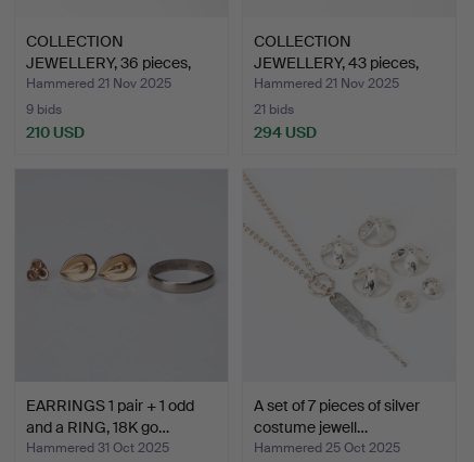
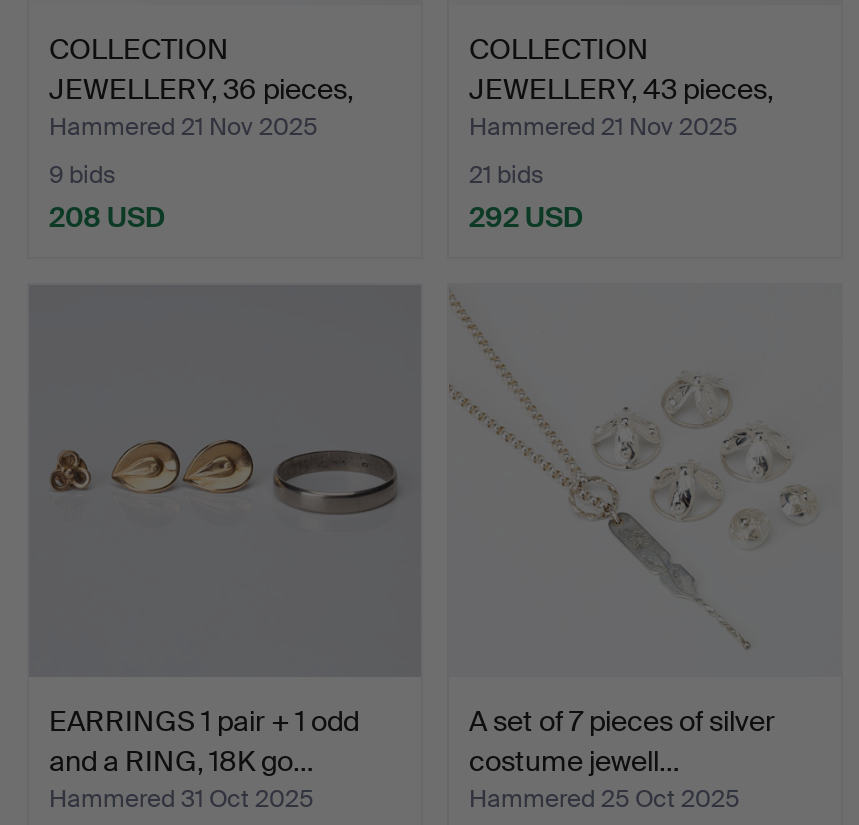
- 210 USD
+ 208 USD

- 294 USD
+ 292 USD
